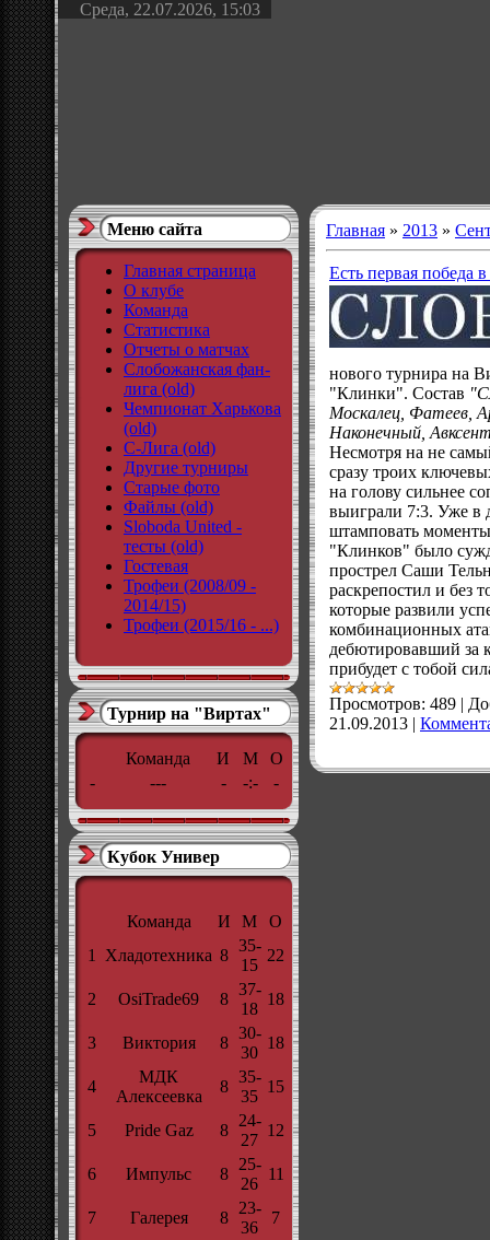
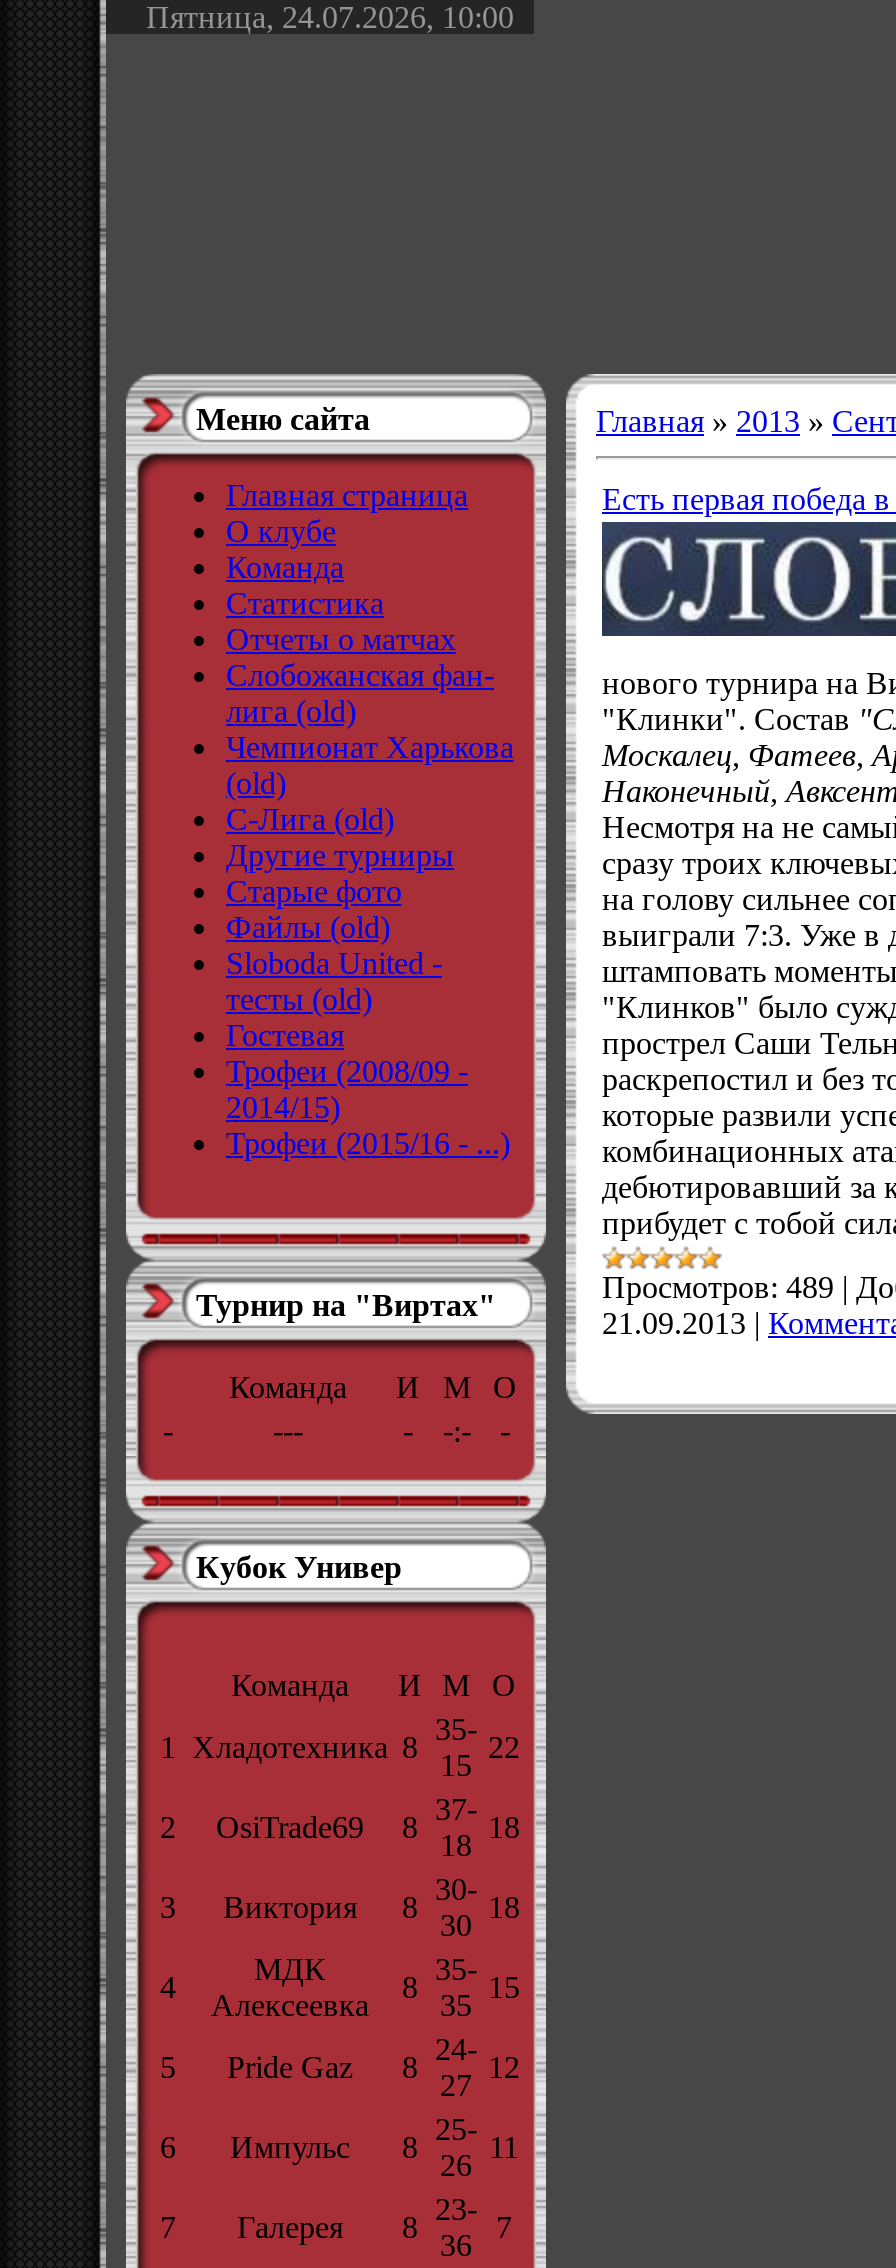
- Среда, 22.07.2026, 15:03
+ Пятница, 24.07.2026, 10:00
